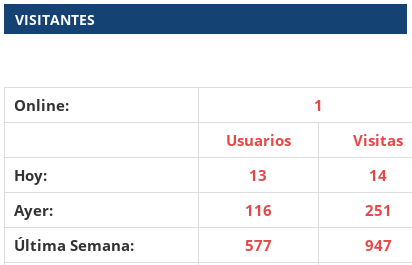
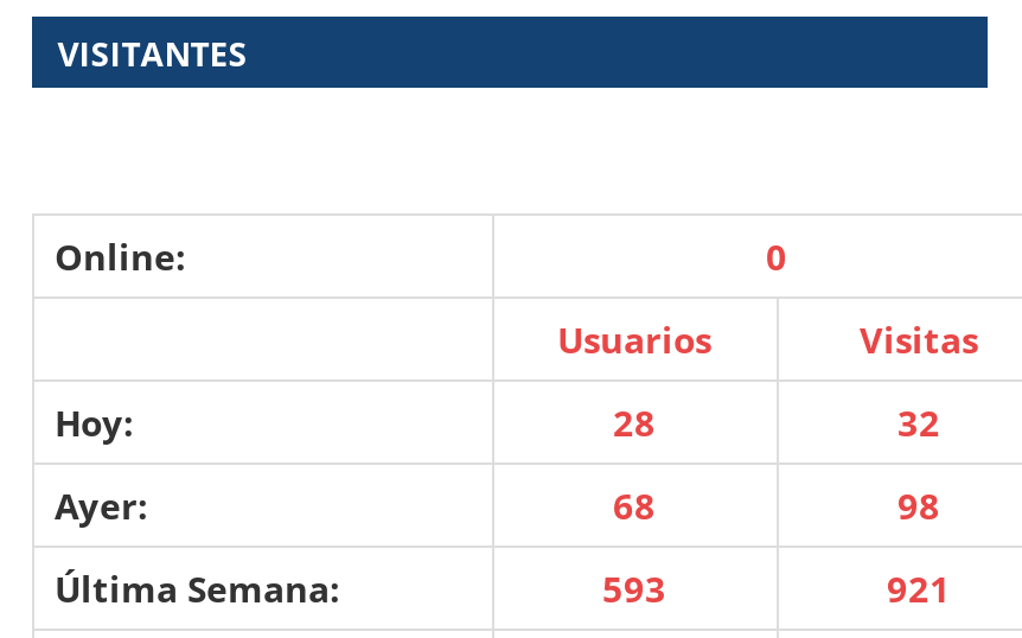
- 1
+ 0

- 13
+ 28

- 14
+ 32

- 116
+ 68

- 251
+ 98

- 577
+ 593

- 947
+ 921
